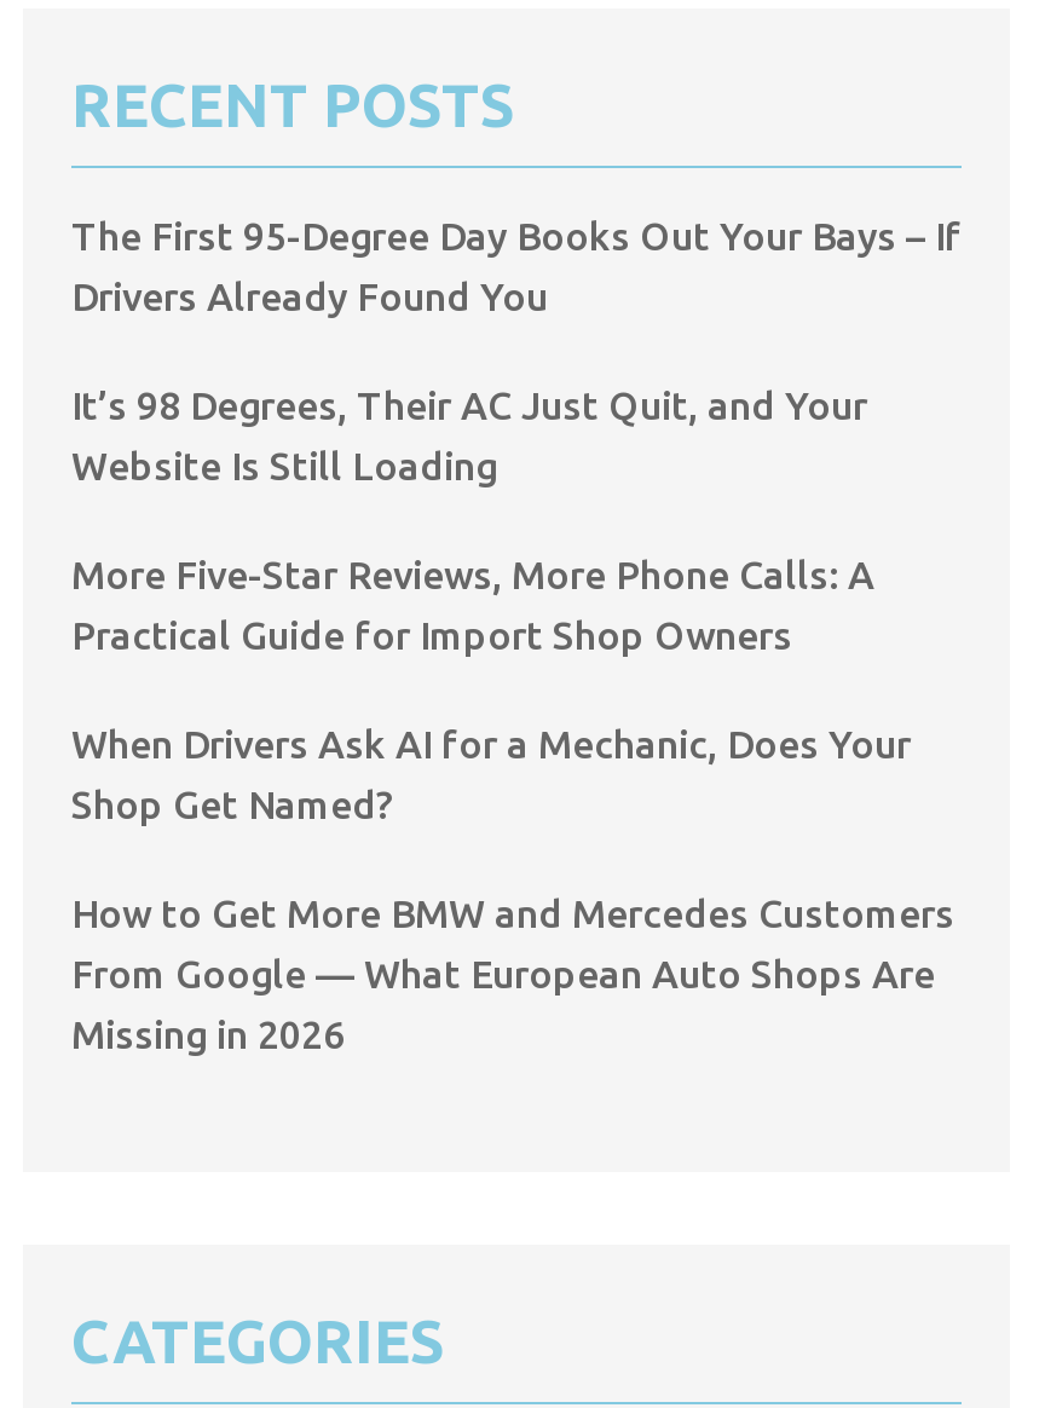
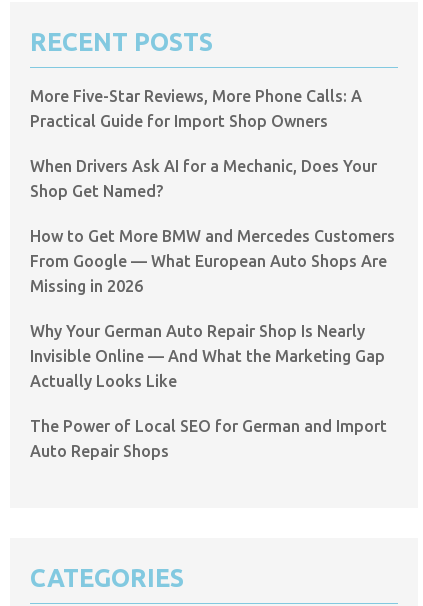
- The First 95-Degree Day Books Out Your Bays – If
- Drivers Already Found You
- It’s 98 Degrees, Their AC Just Quit, and Your
- Website Is Still Loading

moved up: More Five-Star Reviews, More Phone Calls: A | Practical Guide for Import Shop Owners | When Drivers Ask AI for a Mechanic, Does Your | Shop Get Named? | How to Get More BMW and Mercedes Customers | From Google — What European Auto Shops Are | Missing in 2026

+ Why Your German Auto Repair Shop Is Nearly
+ Invisible Online — And What the Marketing Gap
+ Actually Looks Like
+ The Power of Local SEO for German and Import
+ Auto Repair Shops
